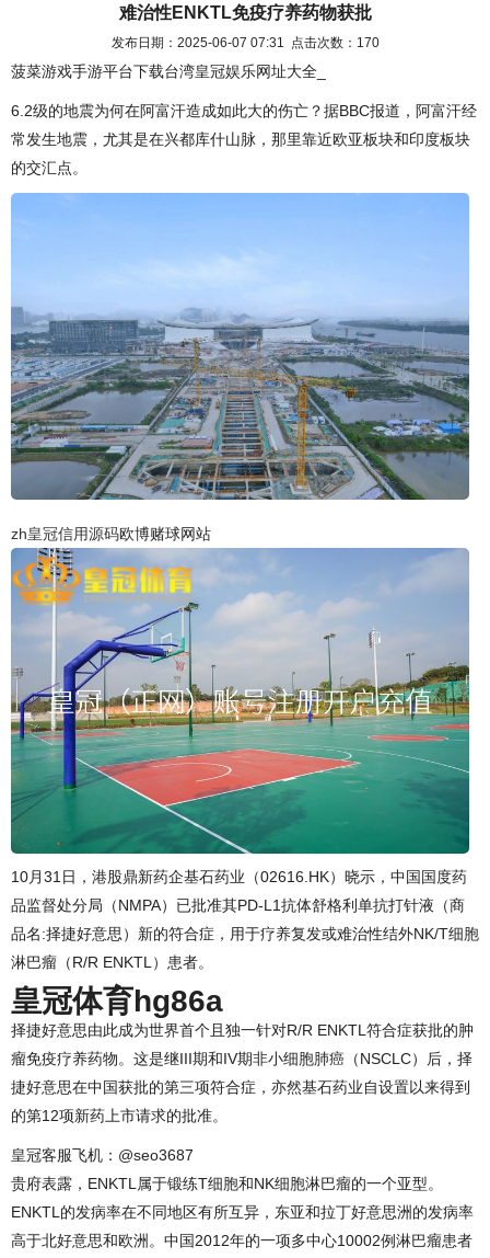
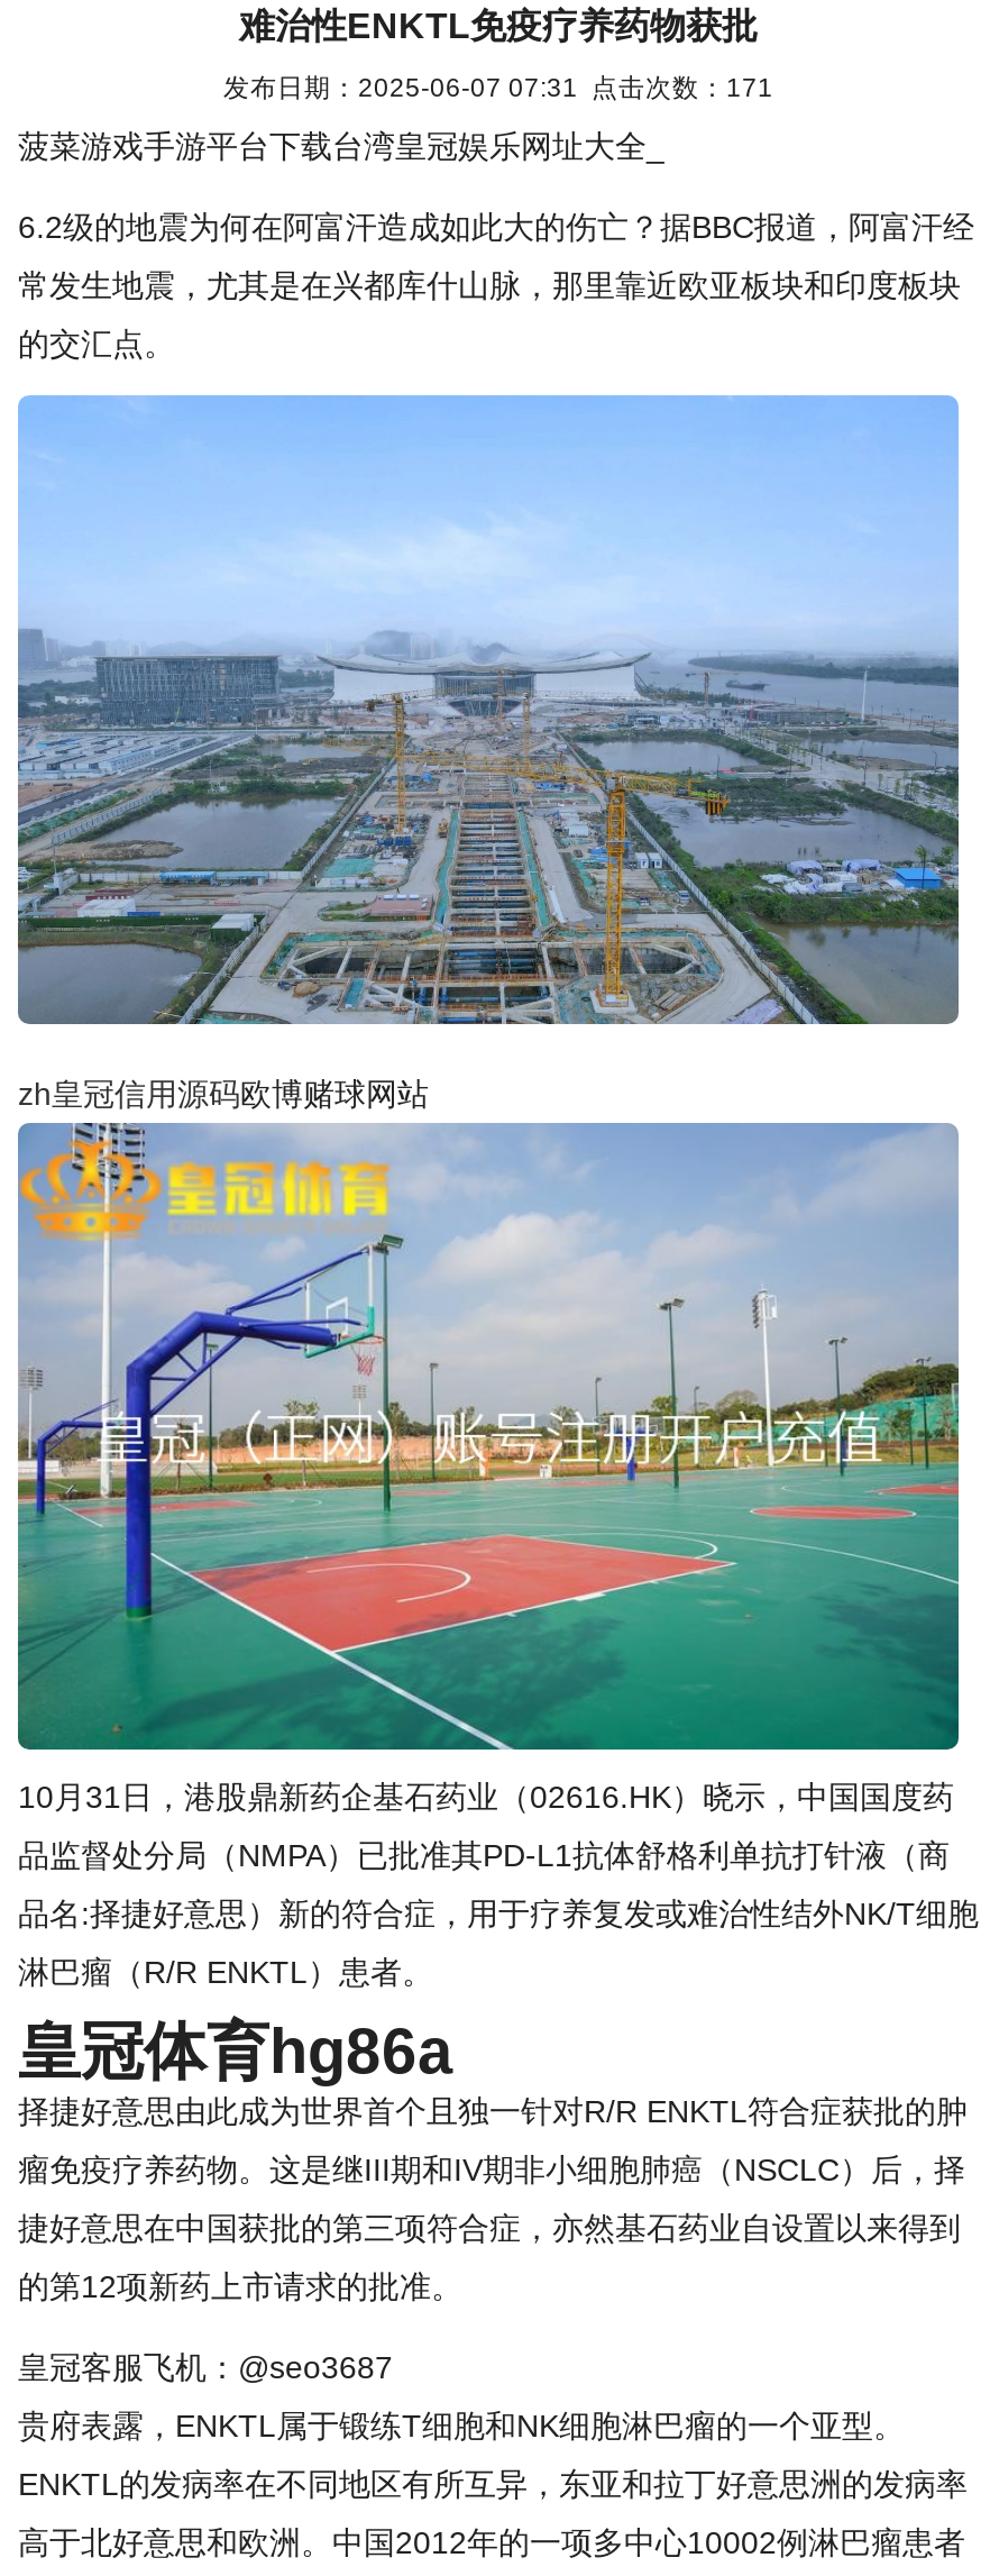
- 发布日期：2025-06-07 07:31 点击次数：170
+ 发布日期：2025-06-07 07:31 点击次数：171
